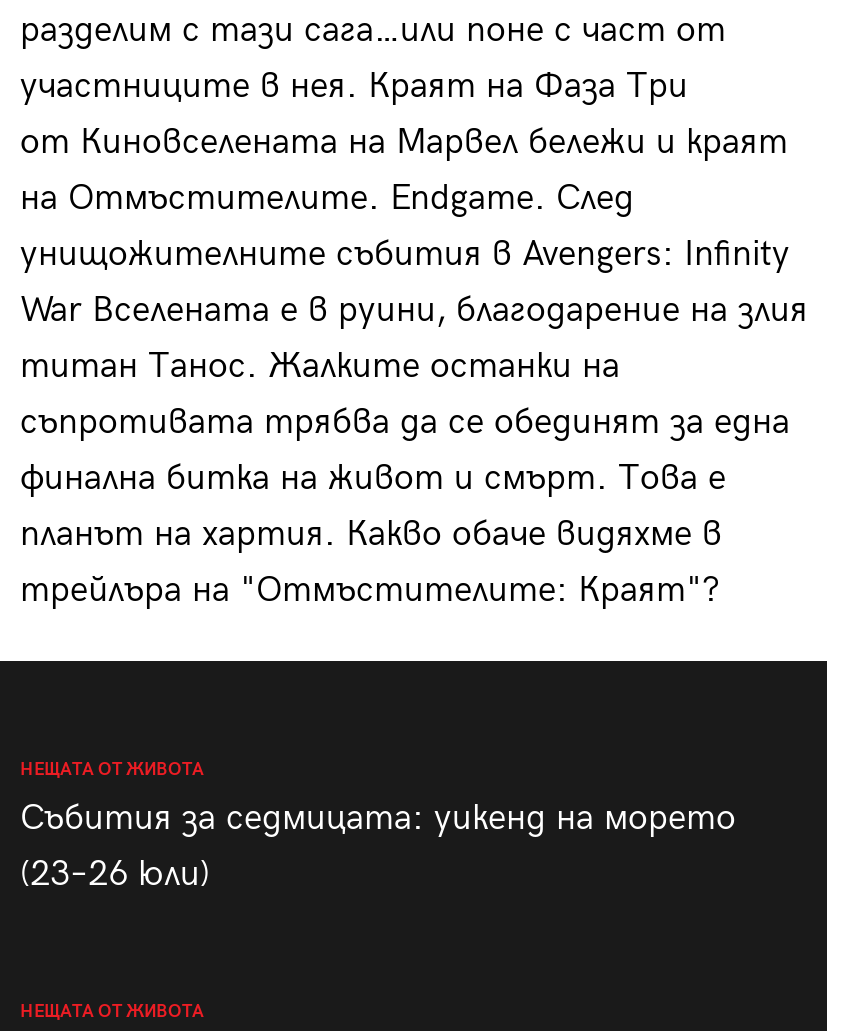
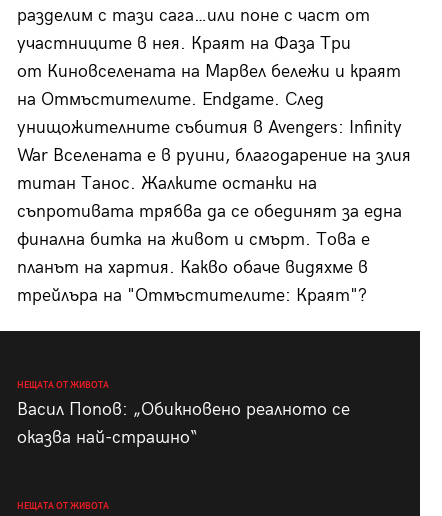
- Събития за седмицата: уикенд на морето
- (23–26 юли)
+ Васил Попов: „Обикновено реалното се
+ оказва най-страшно“
